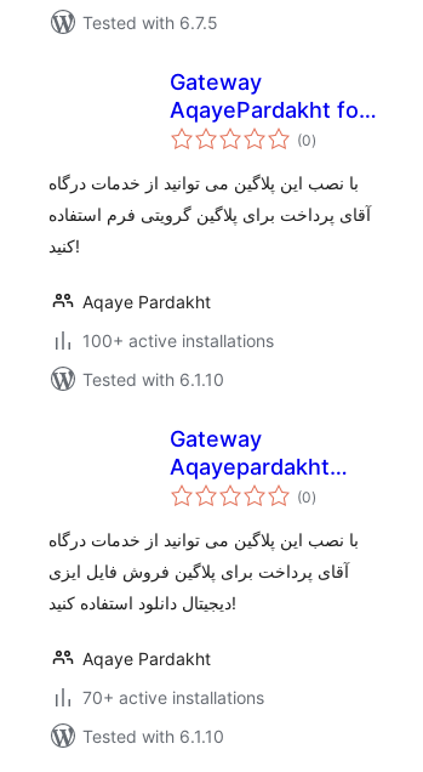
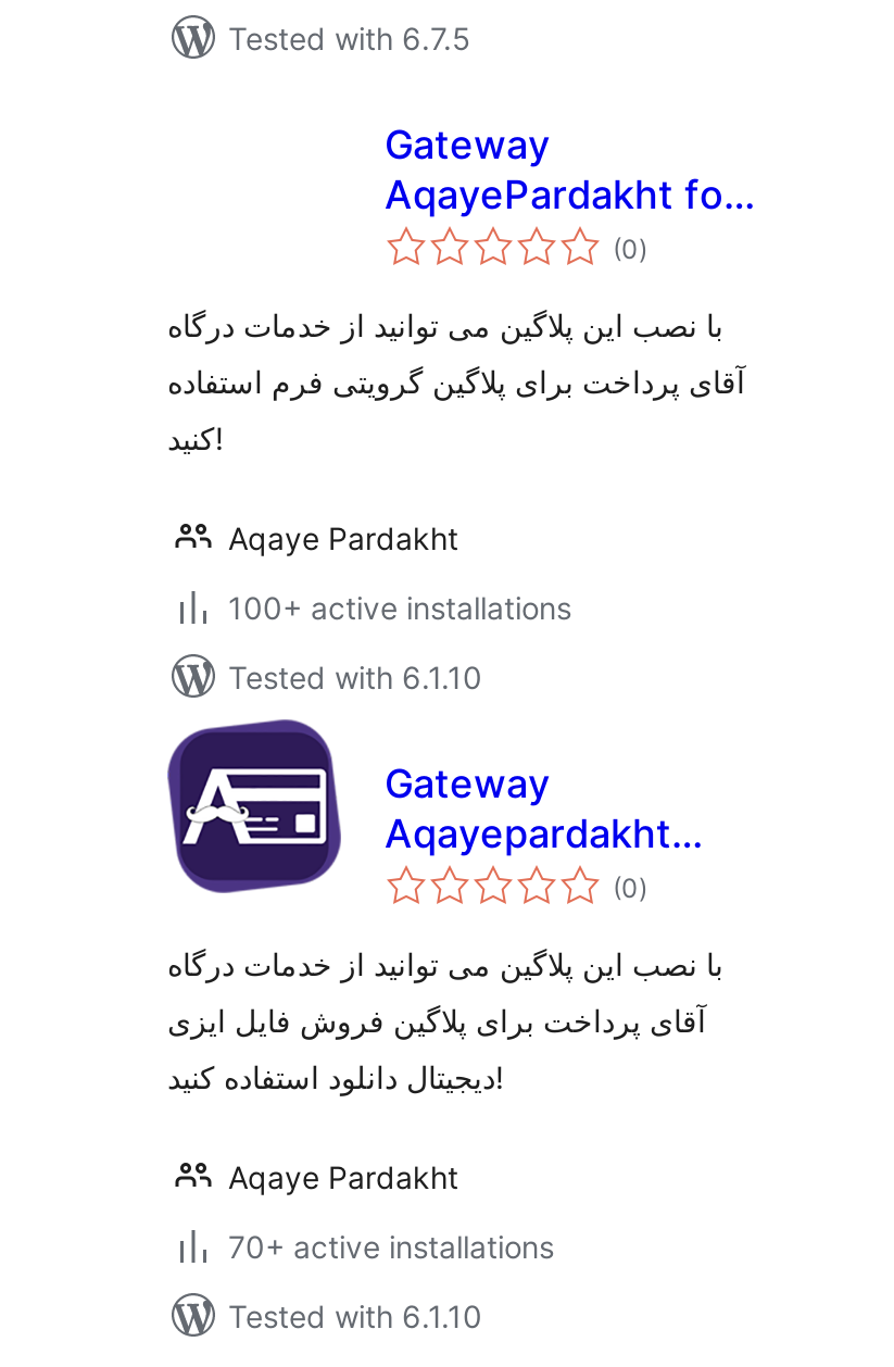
+ [image]
